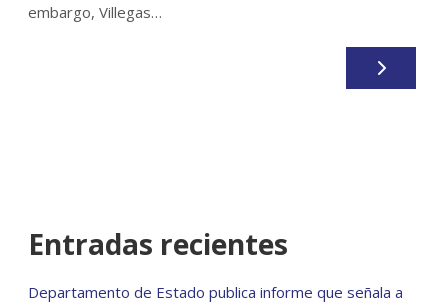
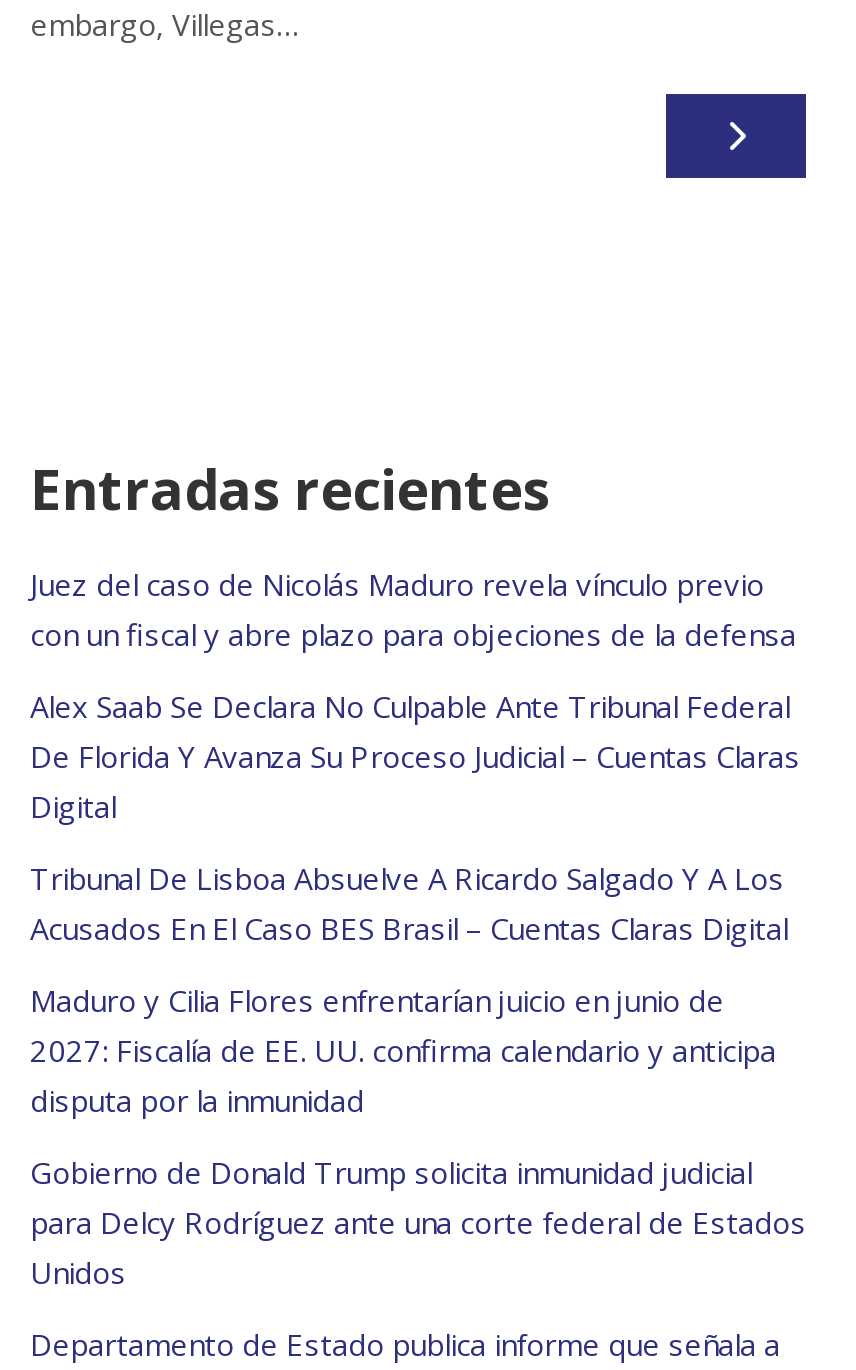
+ Juez del caso de Nicolás Maduro revela vínculo previo
+ con un fiscal y abre plazo para objeciones de la defensa
+ Alex Saab Se Declara No Culpable Ante Tribunal Federal
+ De Florida Y Avanza Su Proceso Judicial – Cuentas Claras
+ Digital
+ Tribunal De Lisboa Absuelve A Ricardo Salgado Y A Los
+ Acusados En El Caso BES Brasil – Cuentas Claras Digital
+ Maduro y Cilia Flores enfrentarían juicio en junio de
+ 2027: Fiscalía de EE. UU. confirma calendario y anticipa
+ disputa por la inmunidad
+ Gobierno de Donald Trump solicita inmunidad judicial
+ para Delcy Rodríguez ante una corte federal de Estados
+ Unidos
